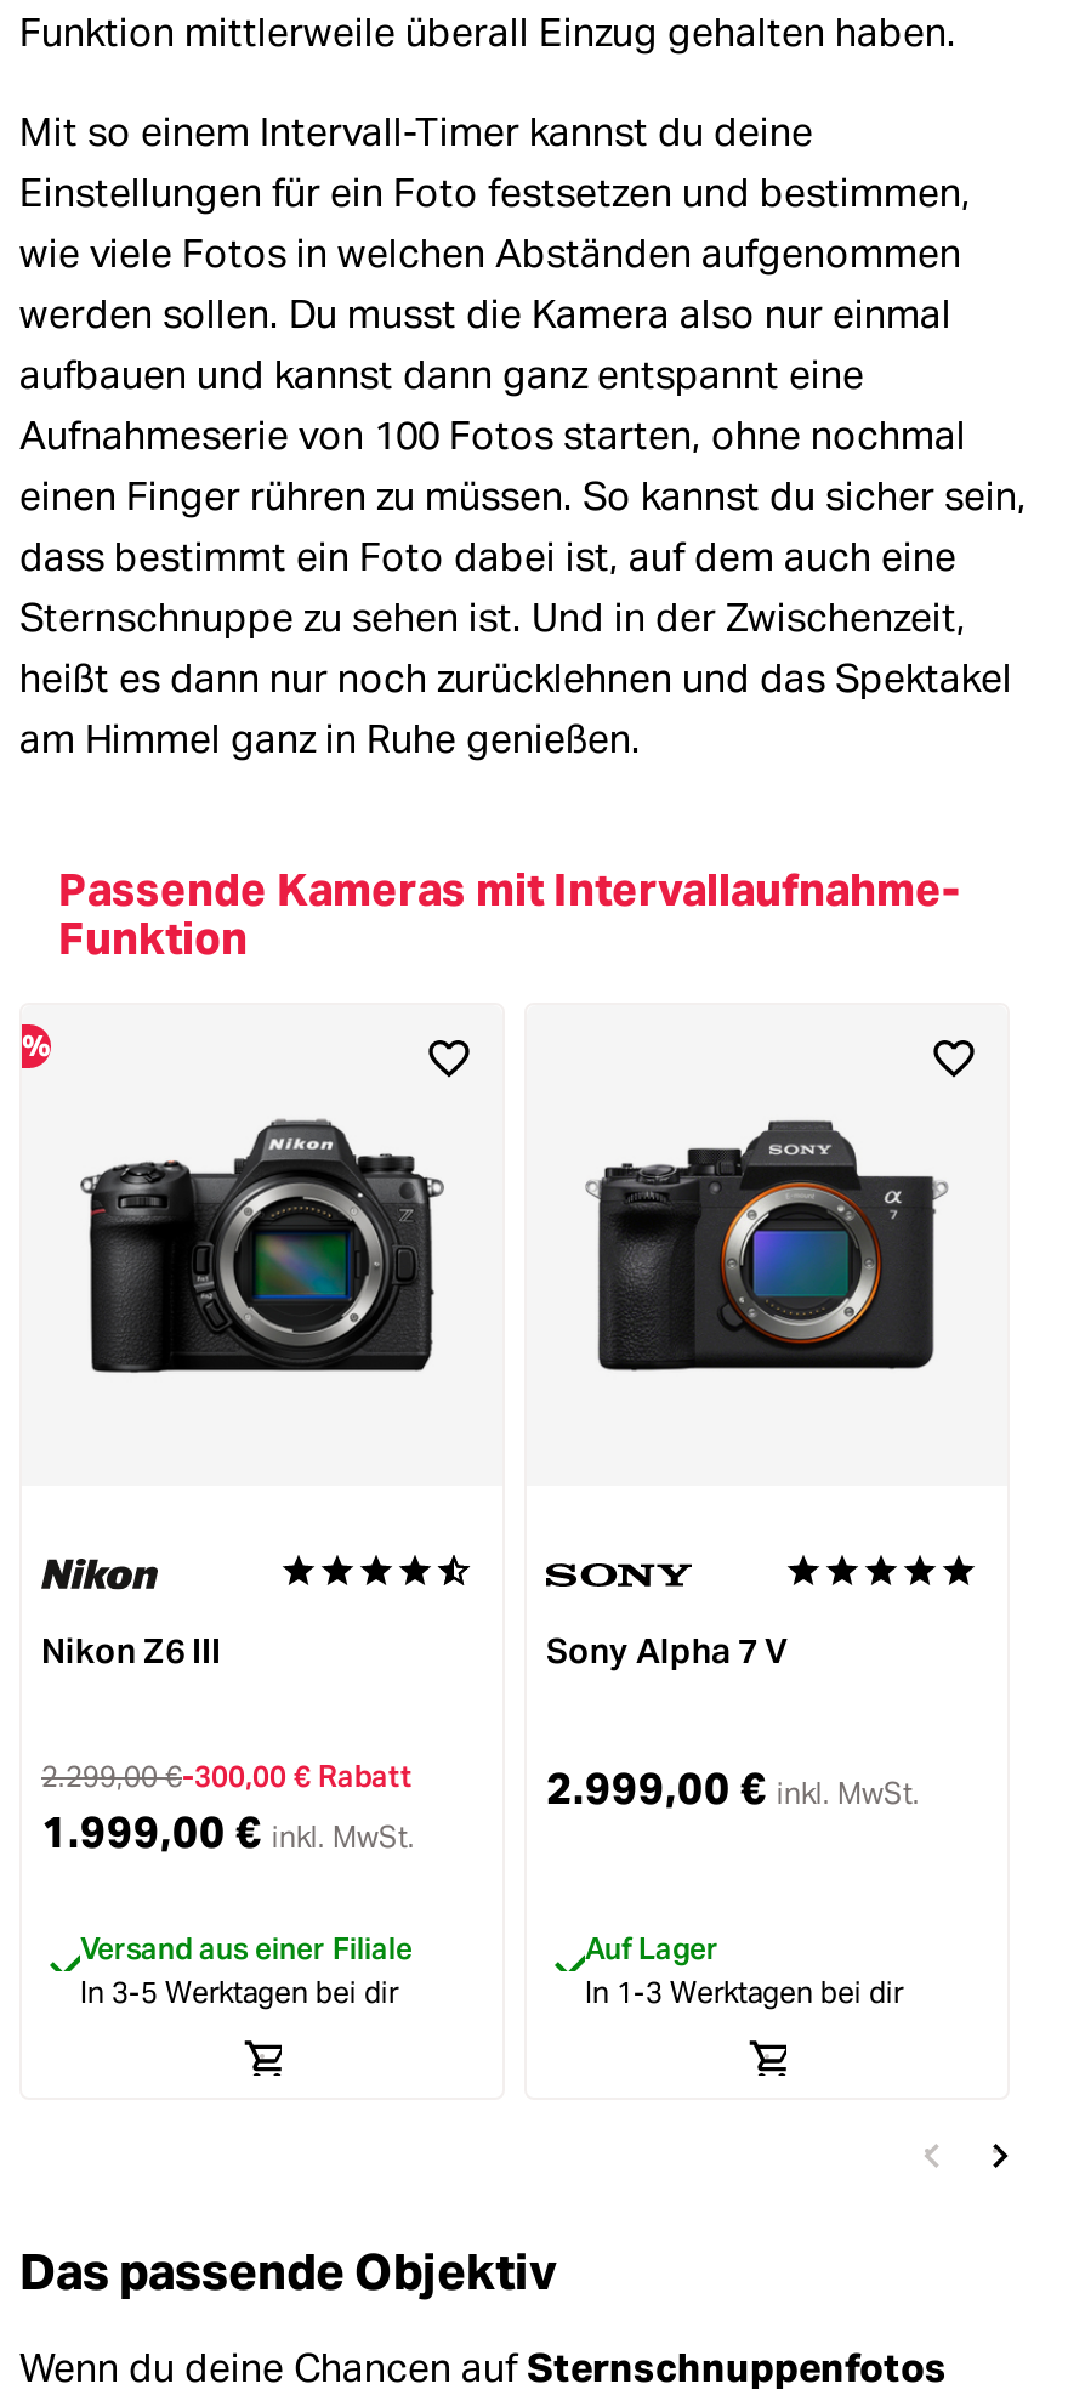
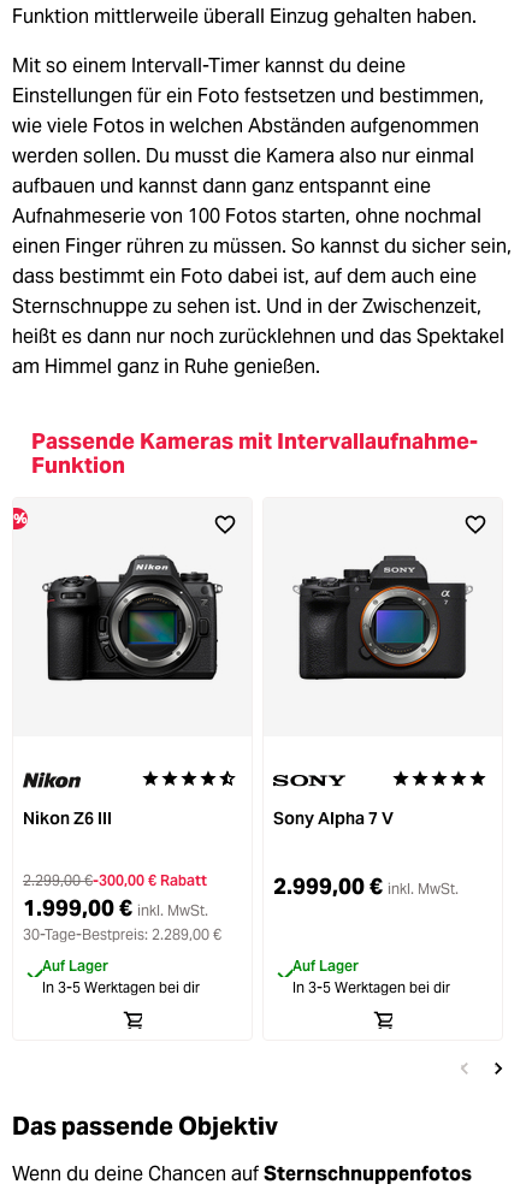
- Versand aus einer Filiale
+ 30-Tage-Bestpreis: 2.289,00 €
+ Auf Lager

- In 1-3 Werktagen bei dir
+ In 3-5 Werktagen bei dir
